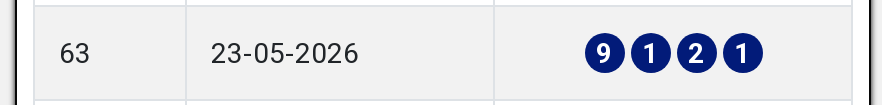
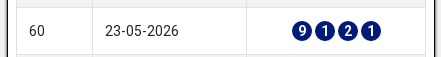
- 63
+ 60
